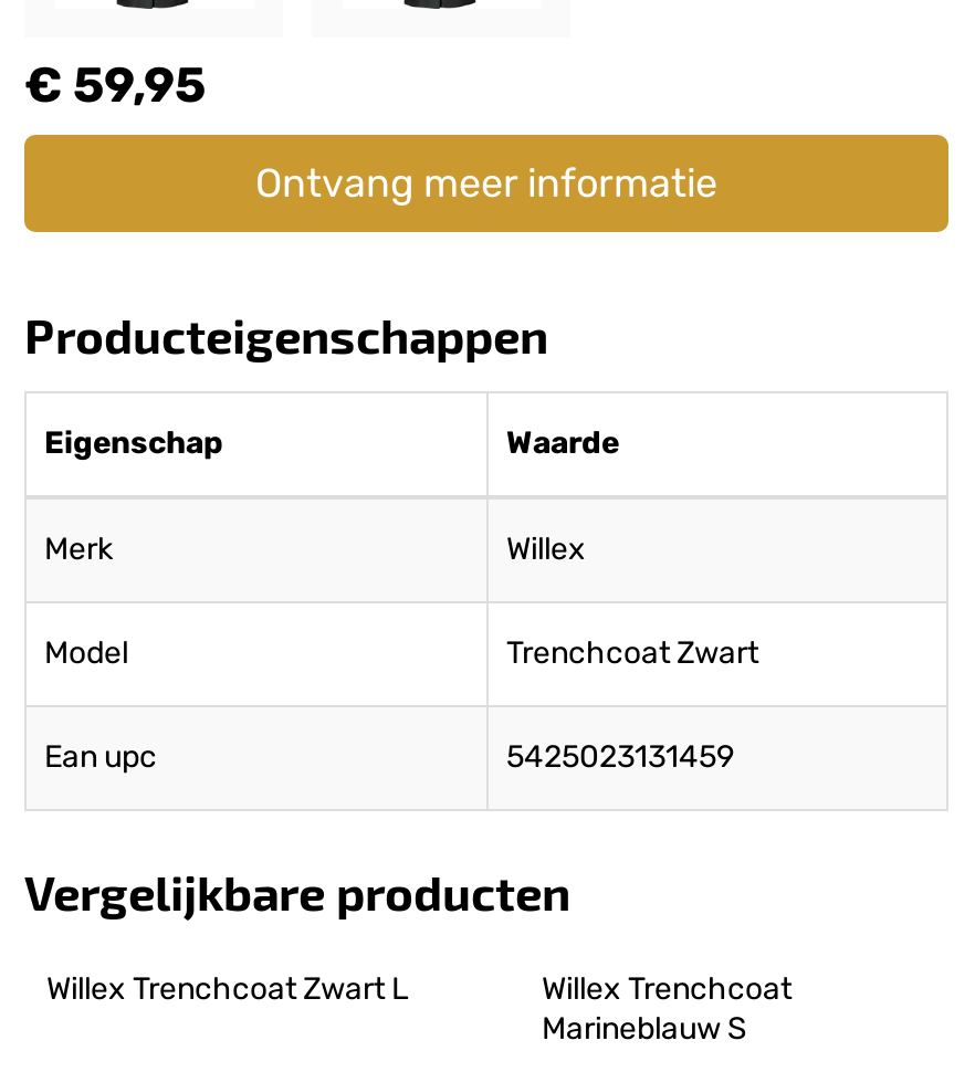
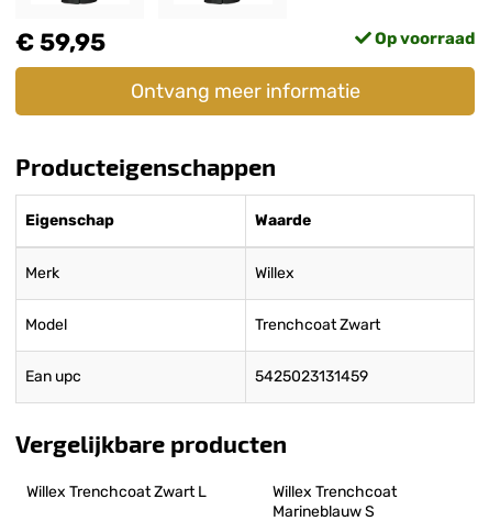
+ Op voorraad
